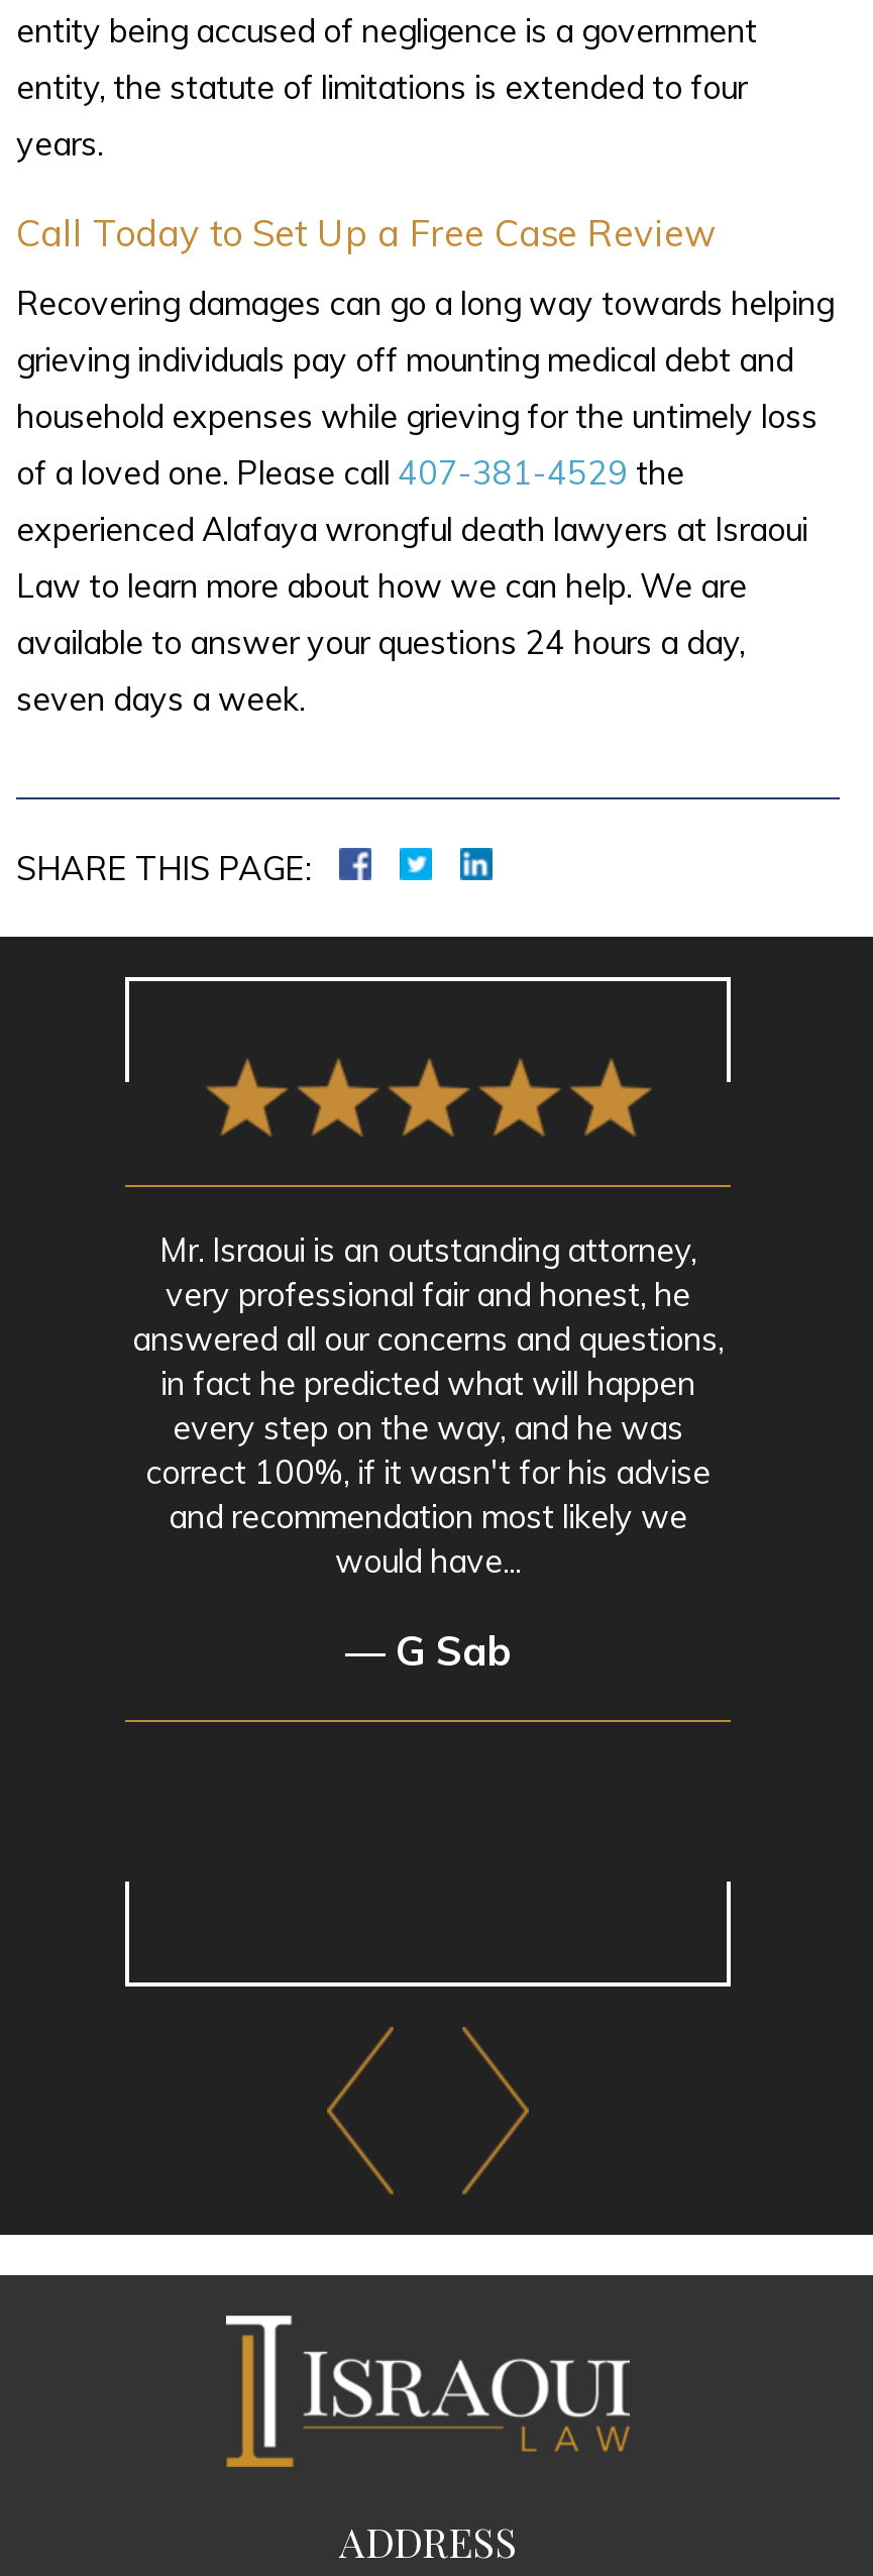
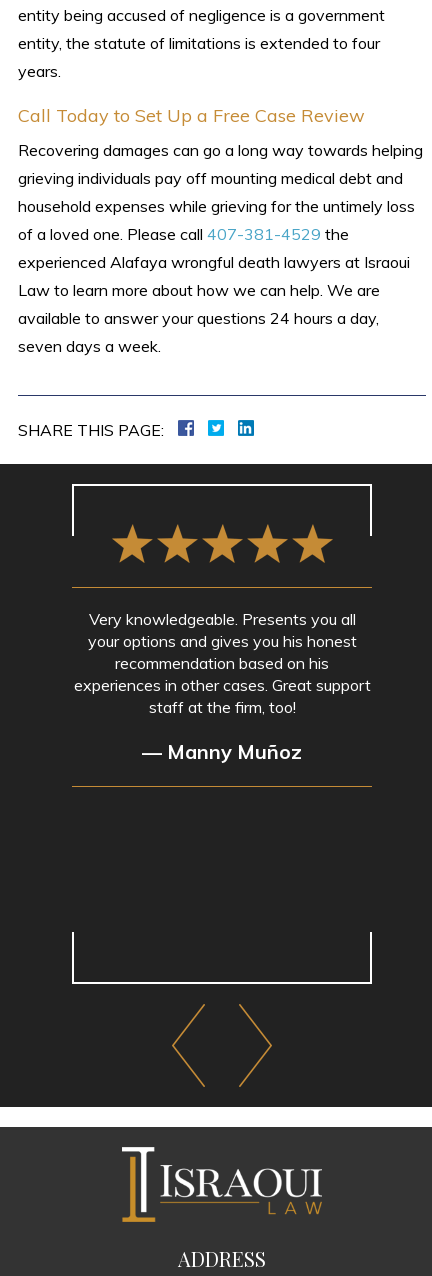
- Mr. Israoui is an outstanding attorney,
- very professional fair and honest, he
- answered all our concerns and questions,
- in fact he predicted what will happen
- every step on the way, and he was
- correct 100%, if it wasn't for his advise
- and recommendation most likely we
- would have...
+ Very knowledgeable. Presents you all
+ your options and gives you his honest
+ recommendation based on his
+ experiences in other cases. Great support
+ staff at the firm, too!

- — G Sab
+ — Manny Muñoz
